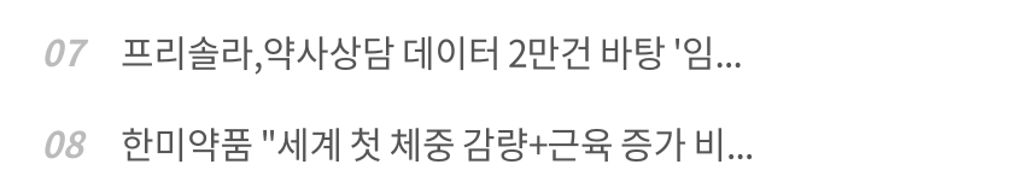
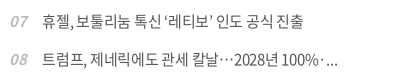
- 프리솔라,약사상담 데이터 2만건 바탕 '임...
+ 휴젤, 보툴리눔 톡신 ‘레티보’ 인도 공식 진출

- 한미약품 "세계 첫 체중 감량+근육 증가 비...
+ 트럼프, 제네릭에도 관세 칼날…2028년 100%·...
